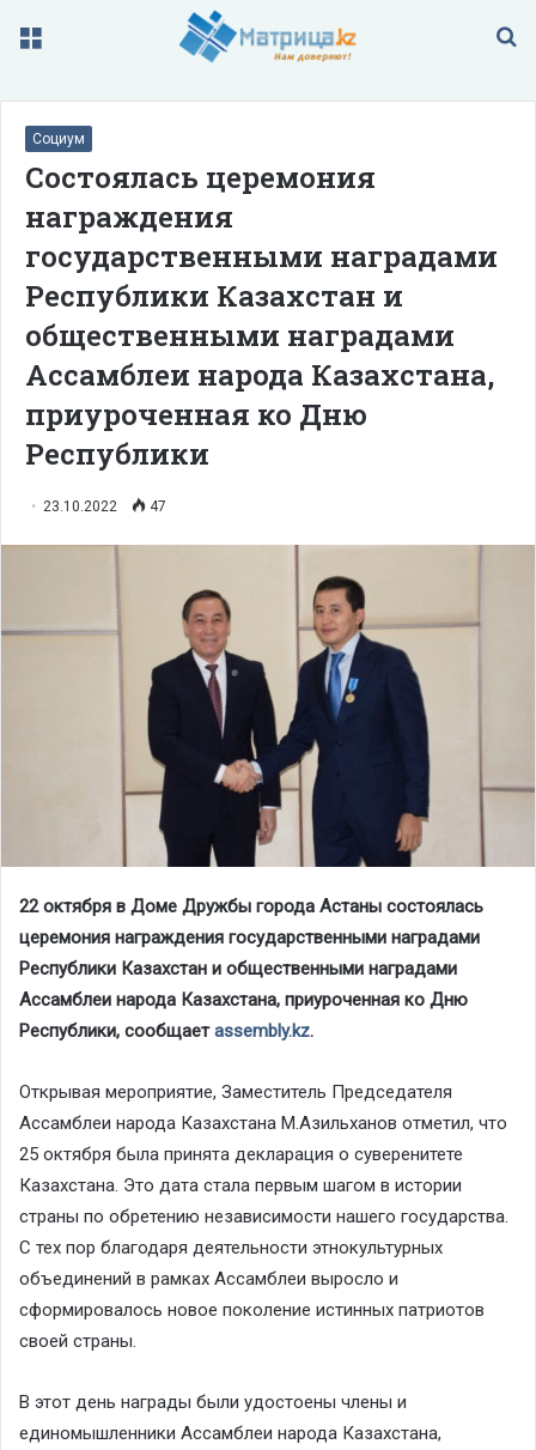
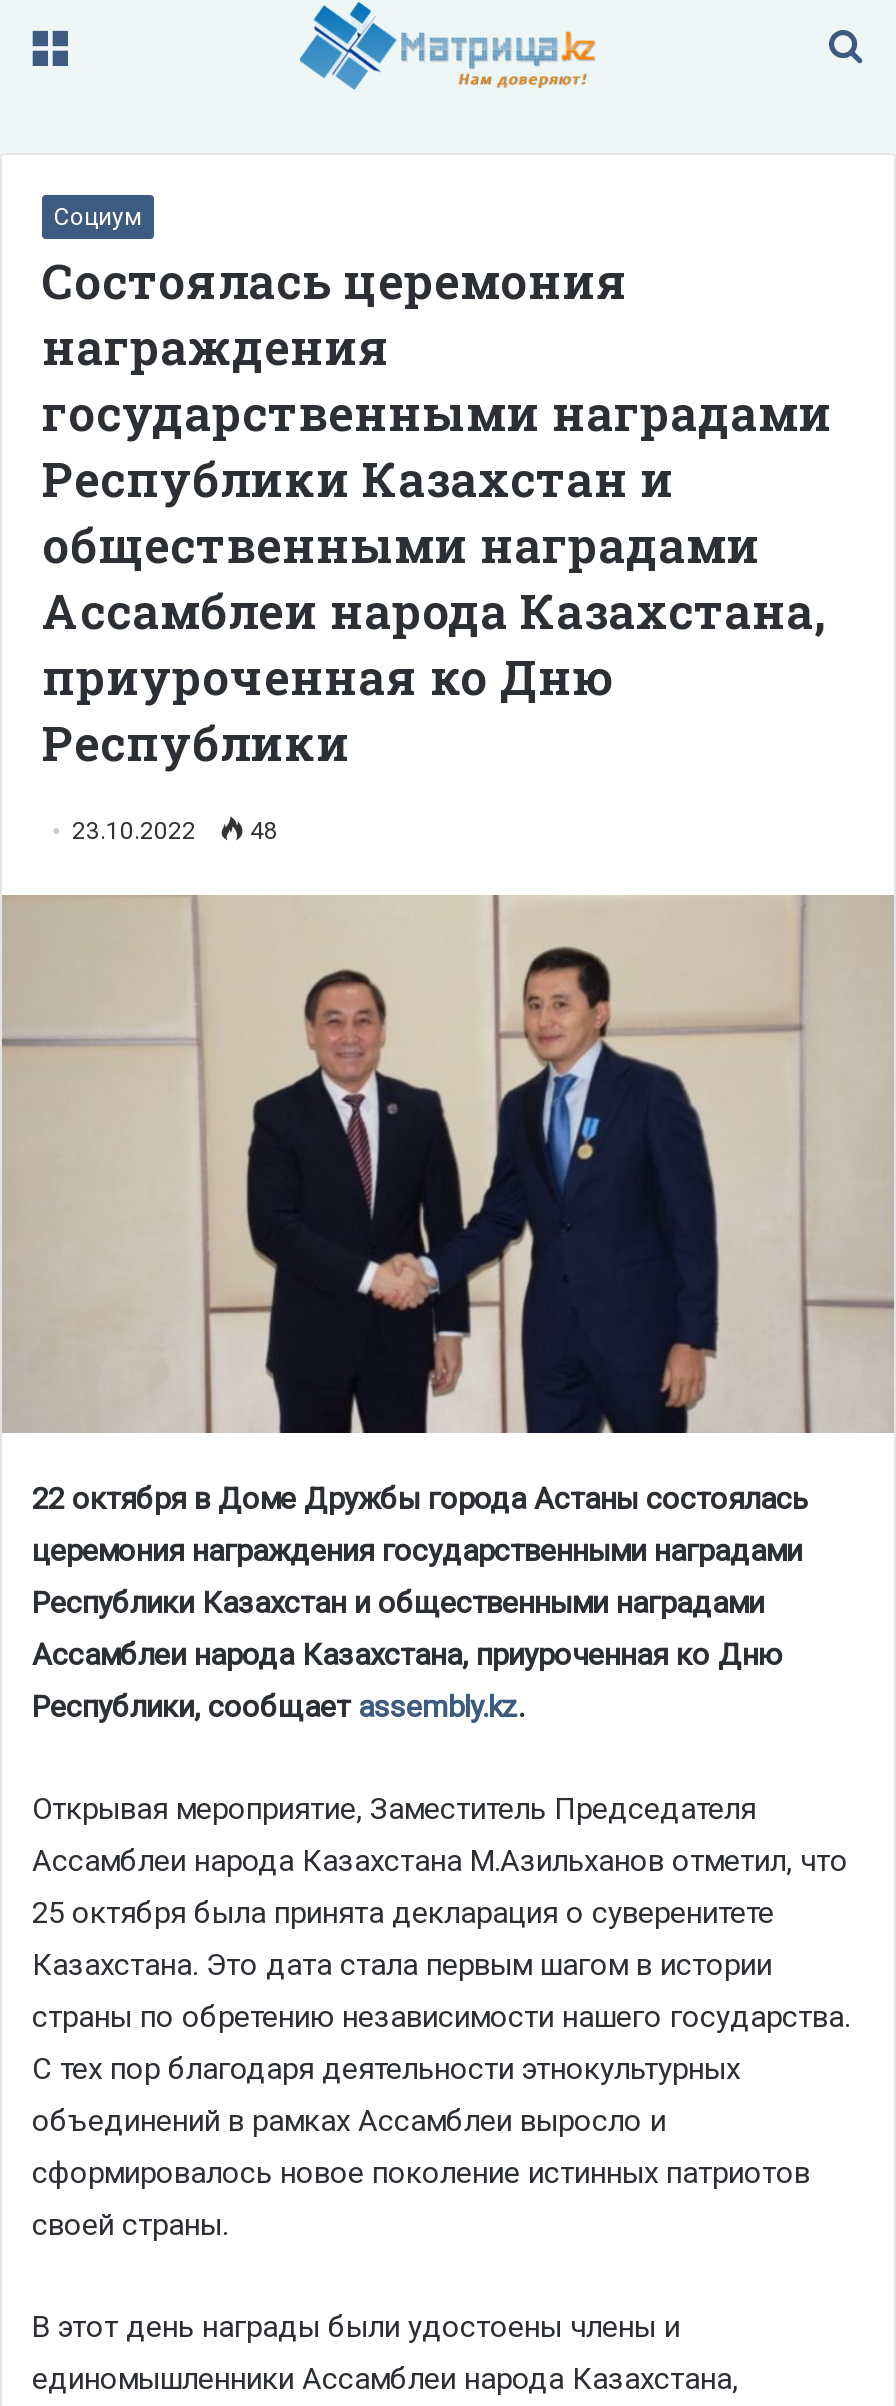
- 23.10.2022 47
+ 23.10.2022 48
